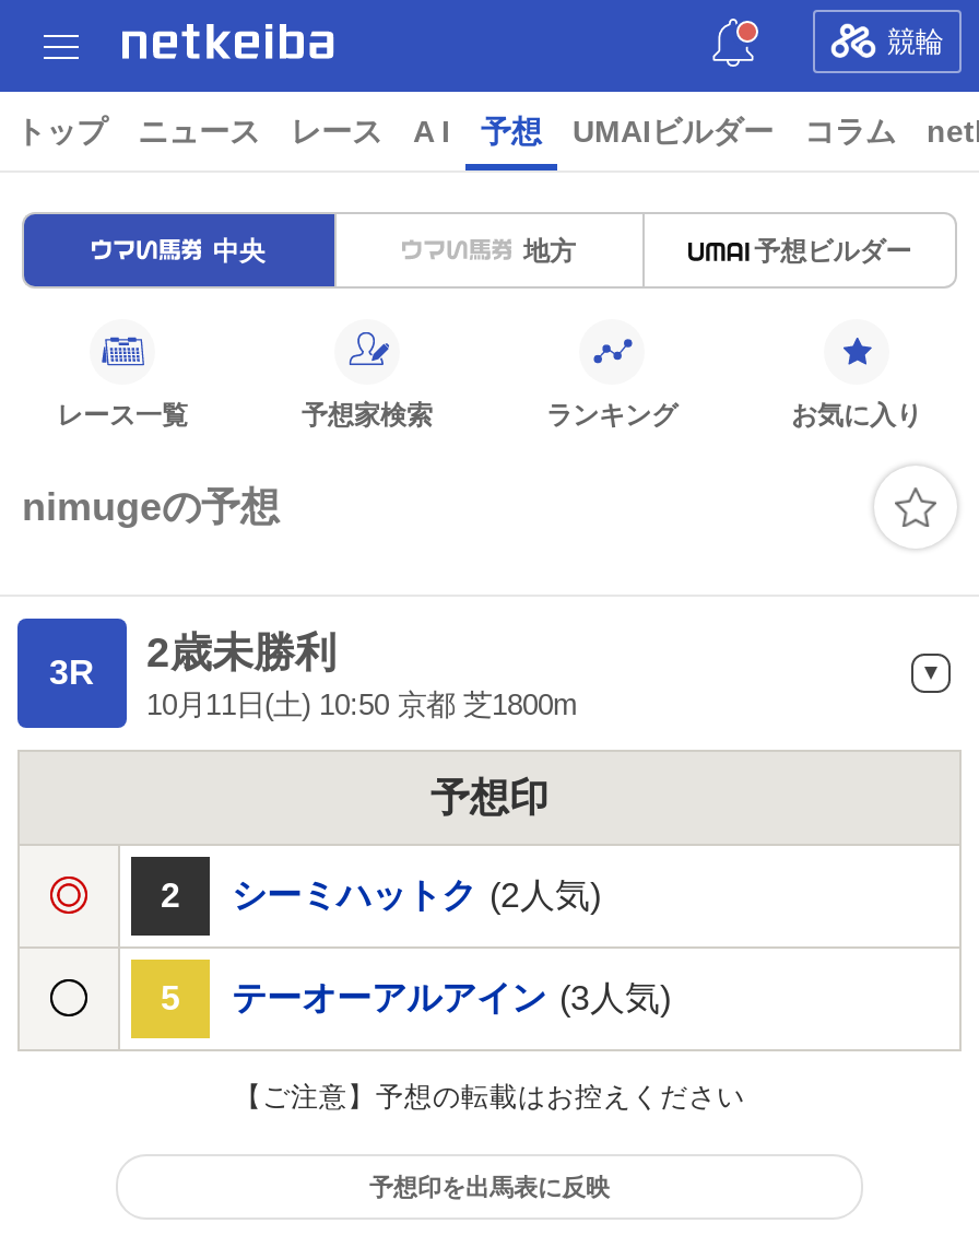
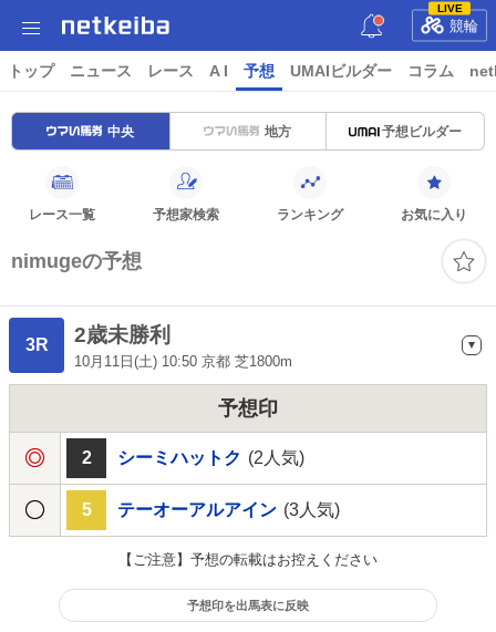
+ LIVE
